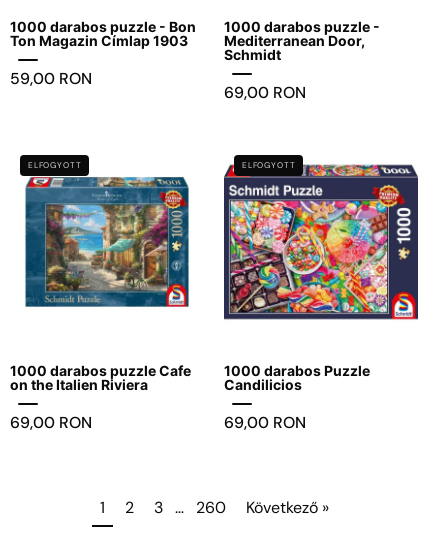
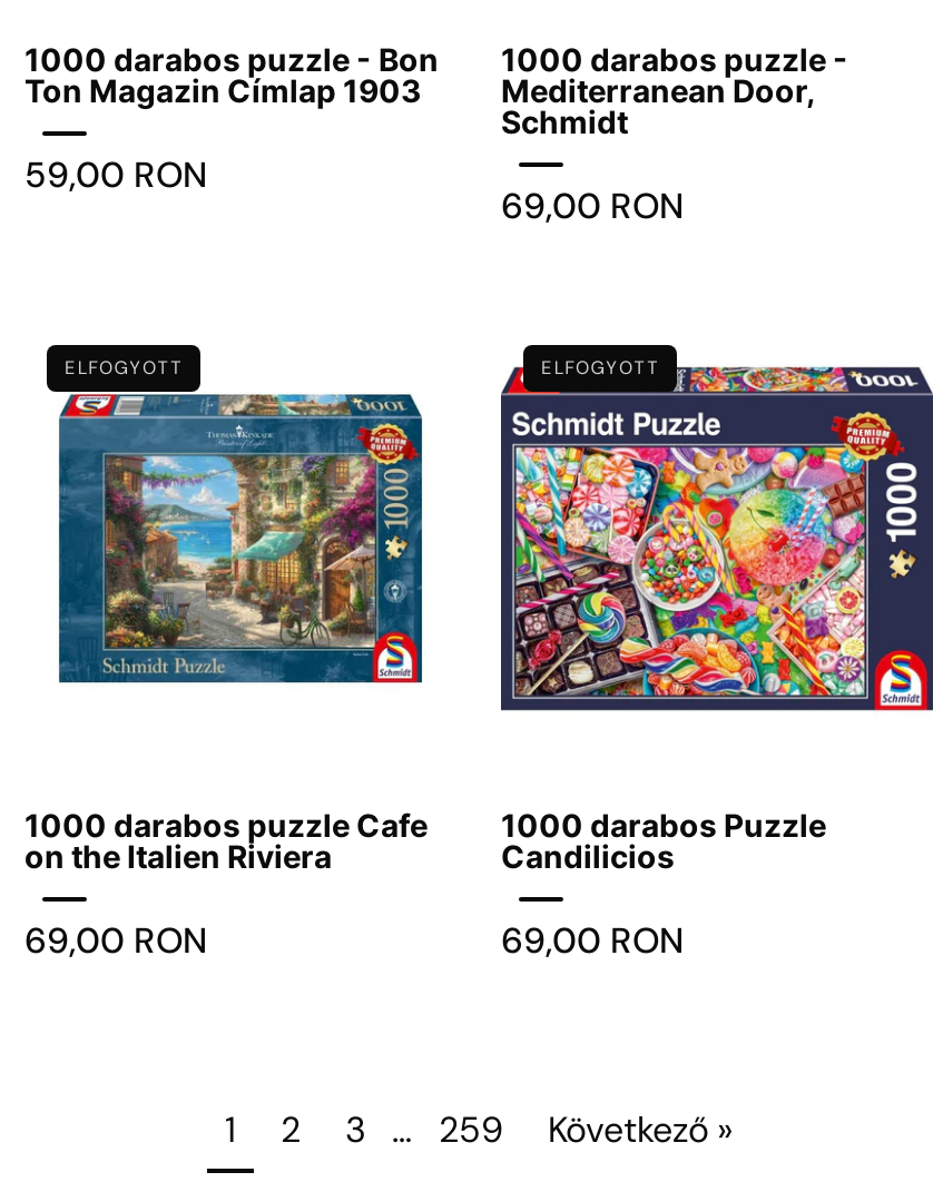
- 3 … 260
+ 3 … 259
